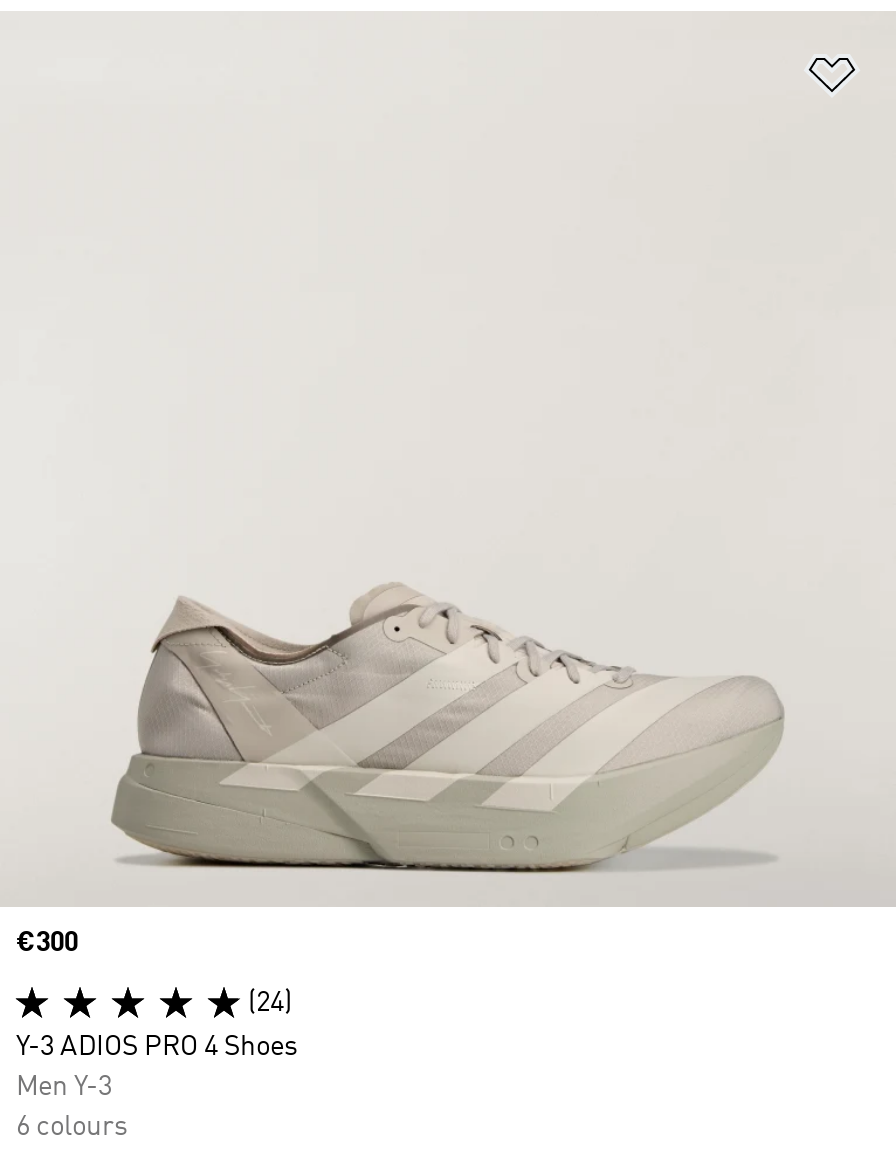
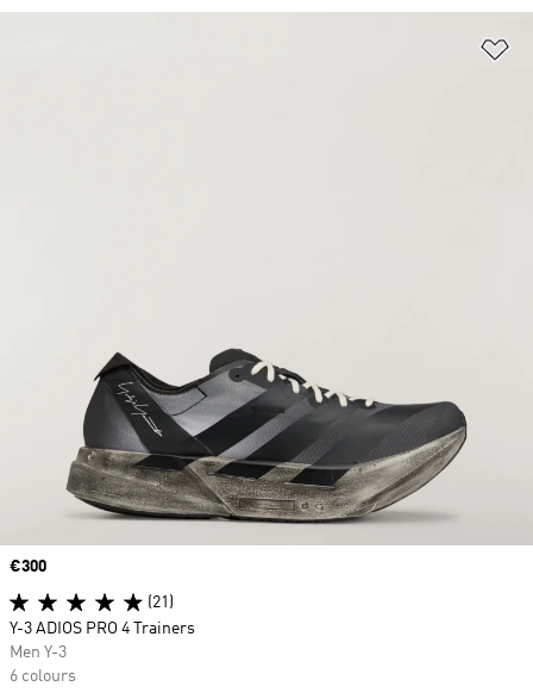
- [image]
+ [image]

- (24)
+ (21)

- Y-3 ADIOS PRO 4 Shoes
+ Y-3 ADIOS PRO 4 Trainers
